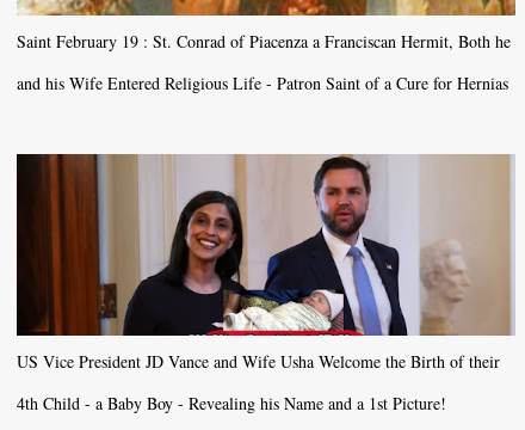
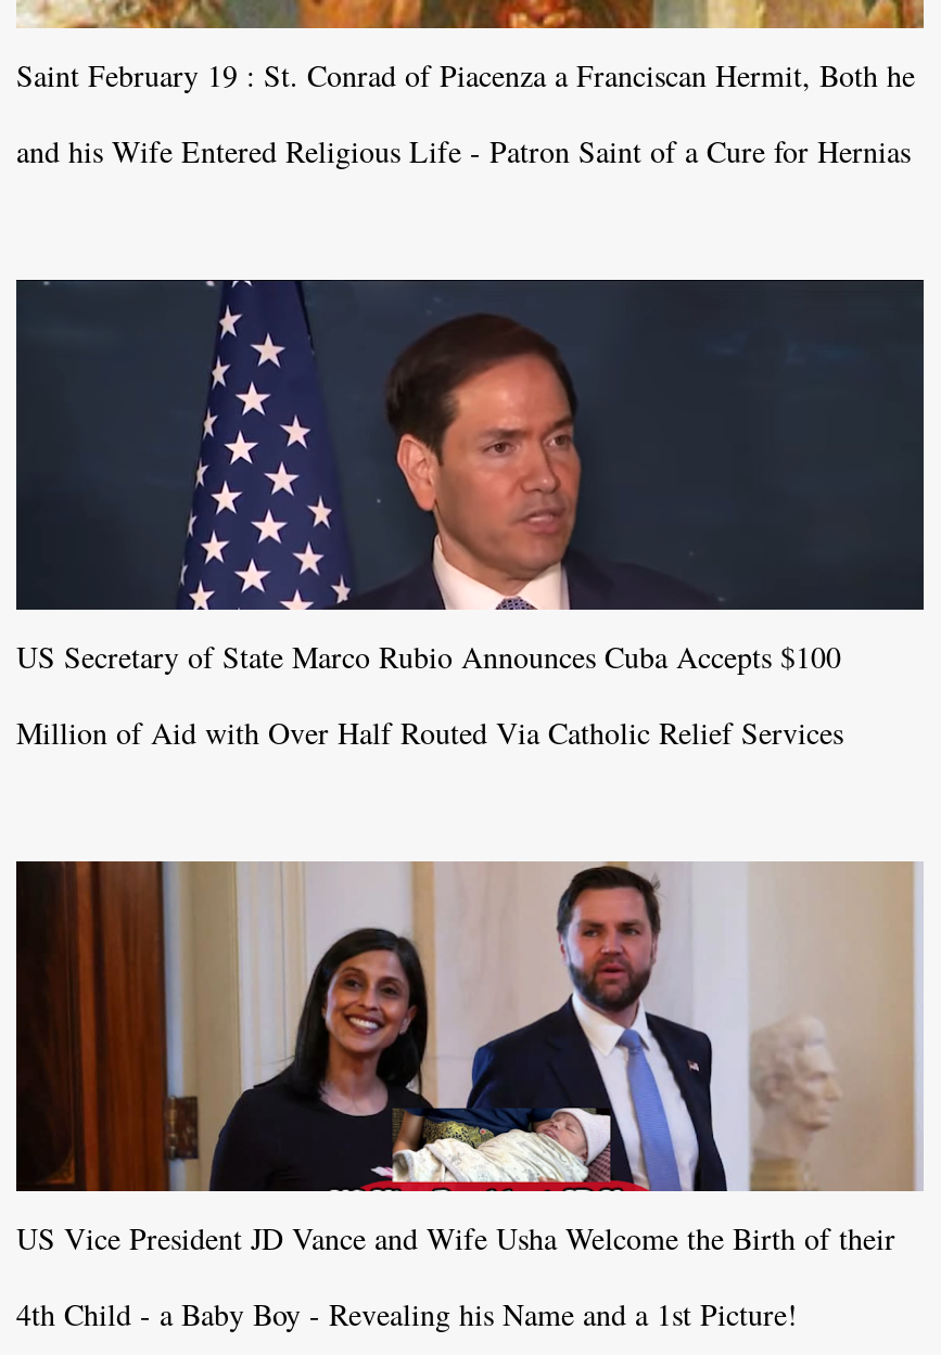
+ [image]
+ US Secretary of State Marco Rubio Announces Cuba Accepts $100
+ Million of Aid with Over Half Routed Via Catholic Relief Services
